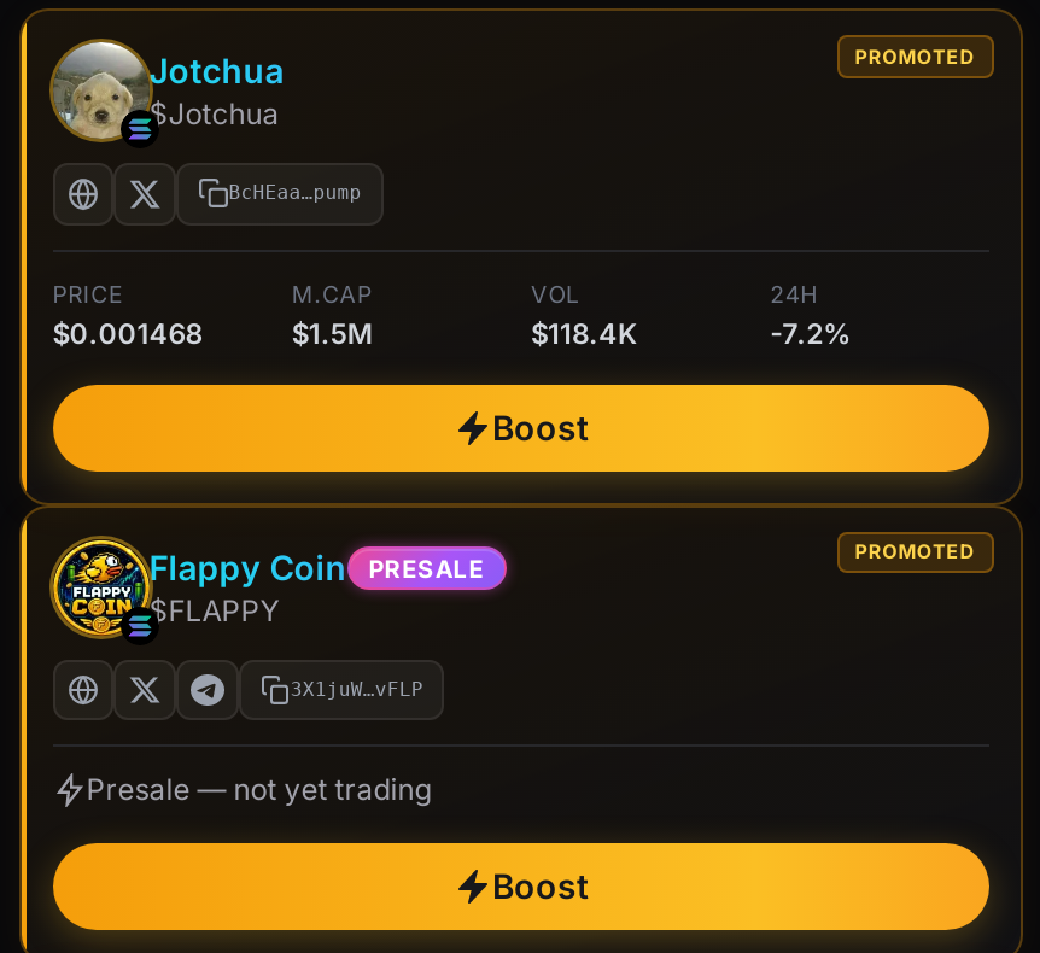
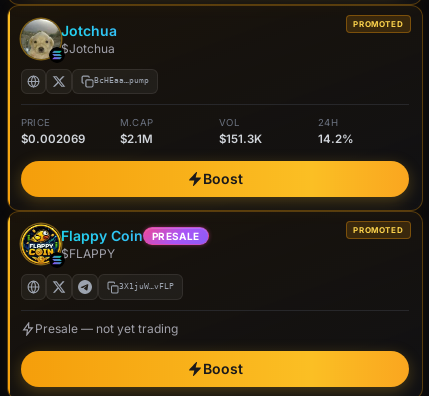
- $0.001468
+ $0.002069

- $1.5M
+ $2.1M

- $118.4K
+ $151.3K

- -7.2%
+ 14.2%
